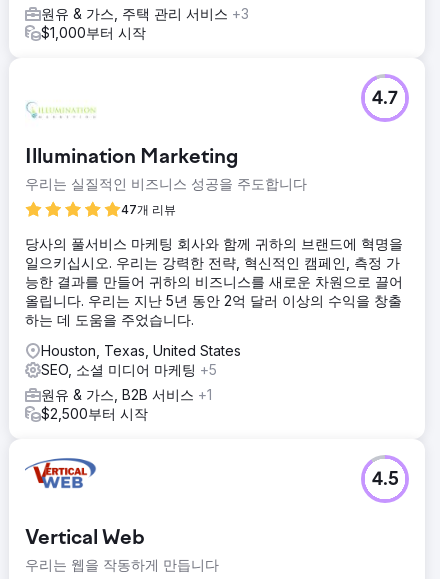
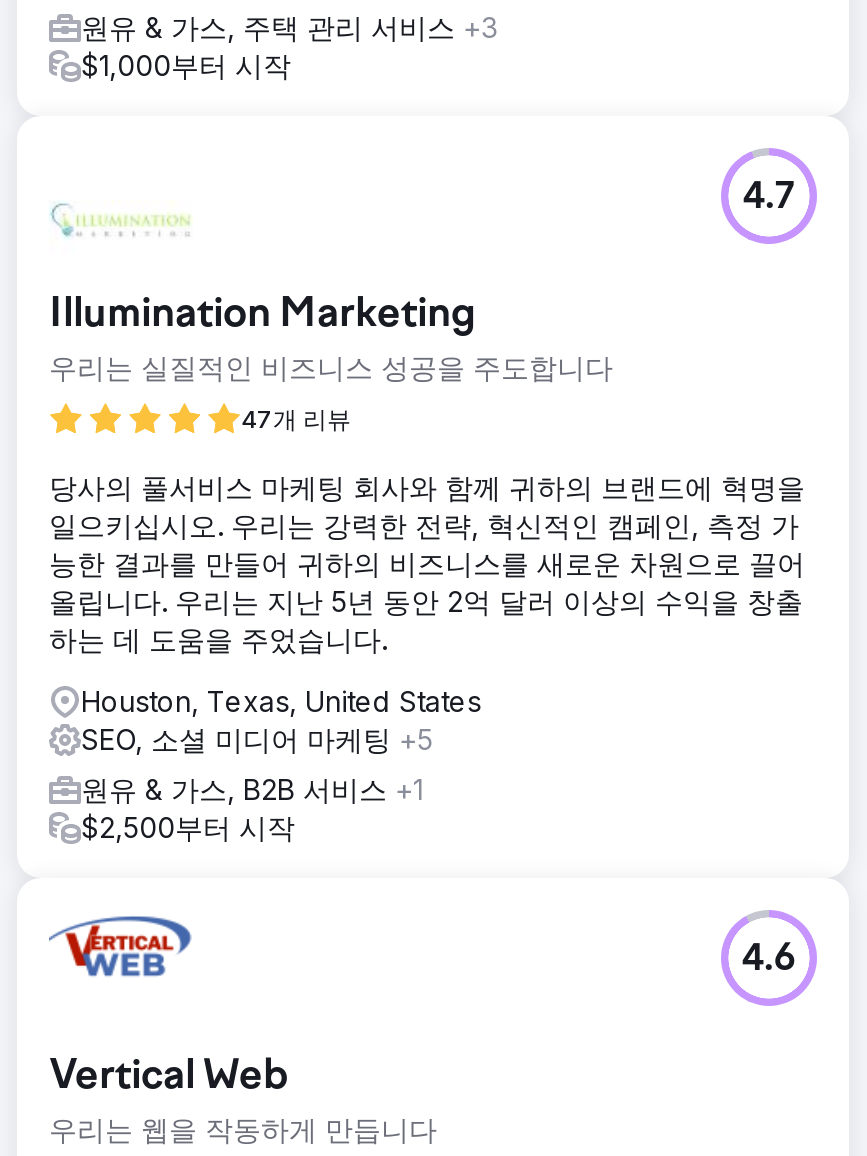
- 4.5
+ 4.6
